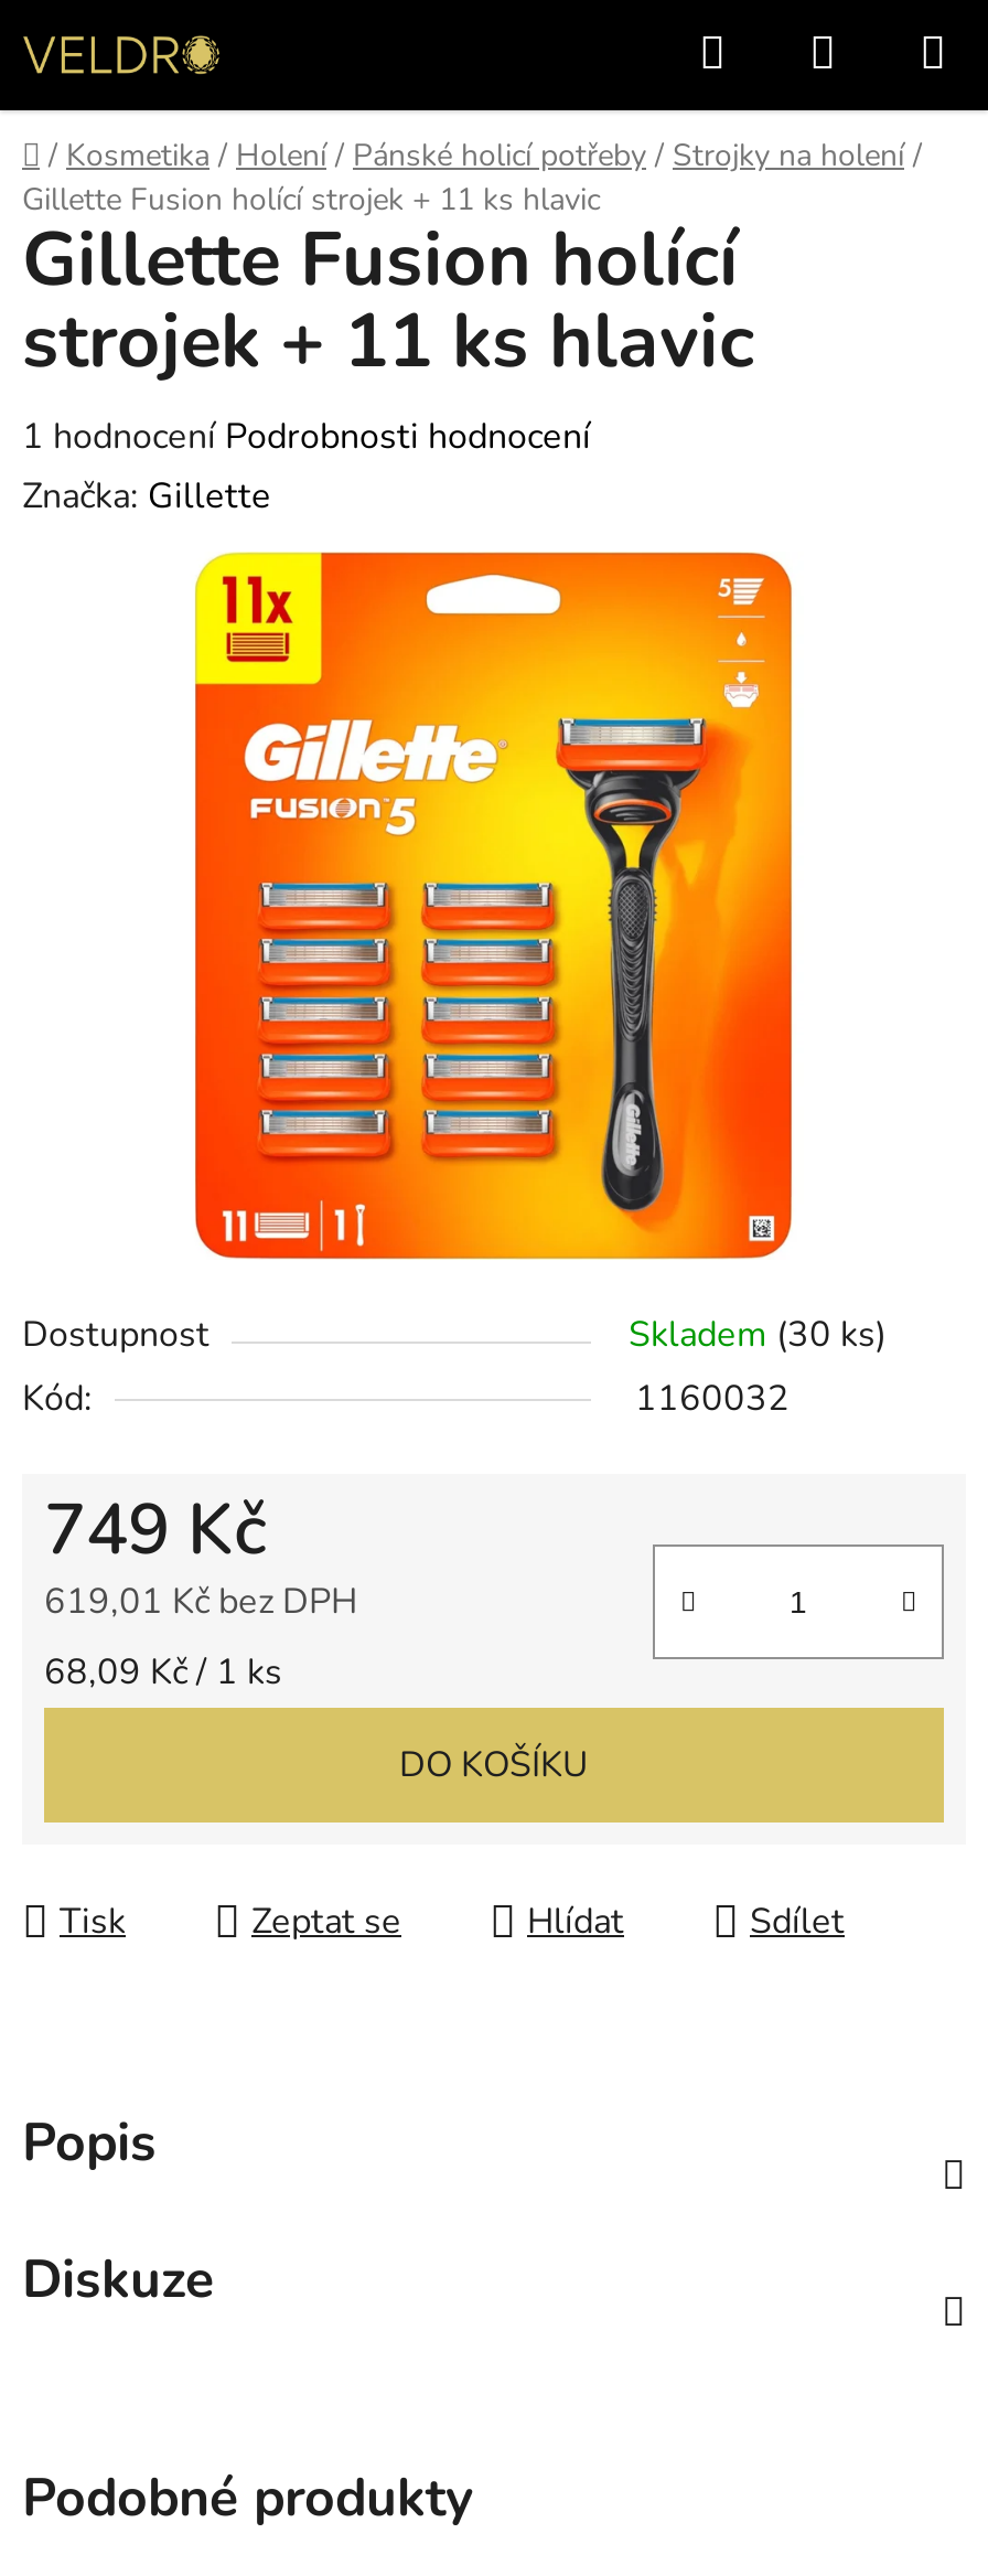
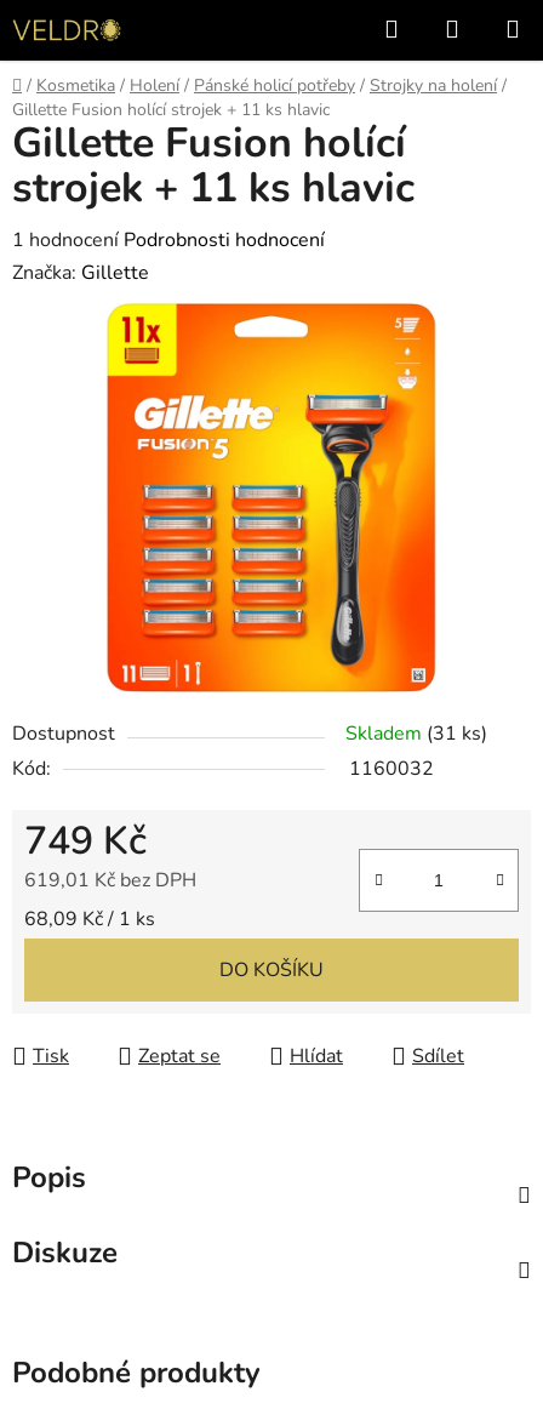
- Skladem (30 ks)
+ Skladem (31 ks)
